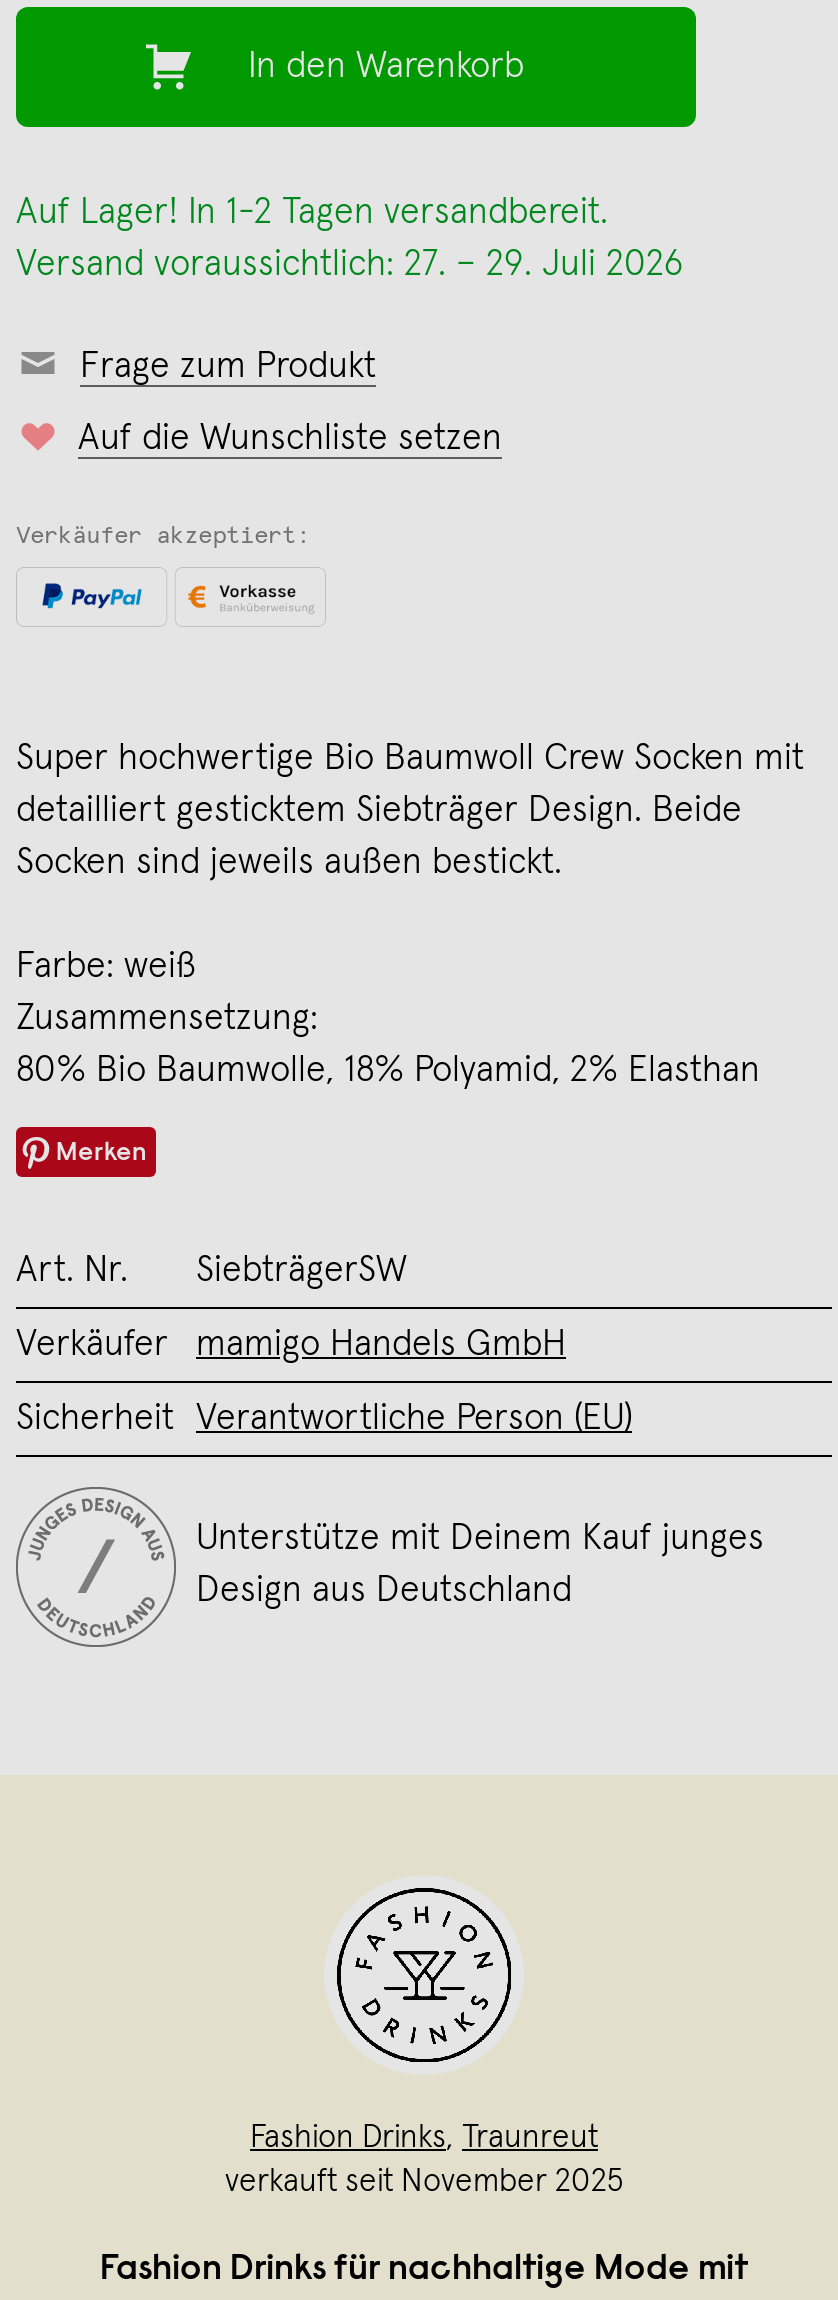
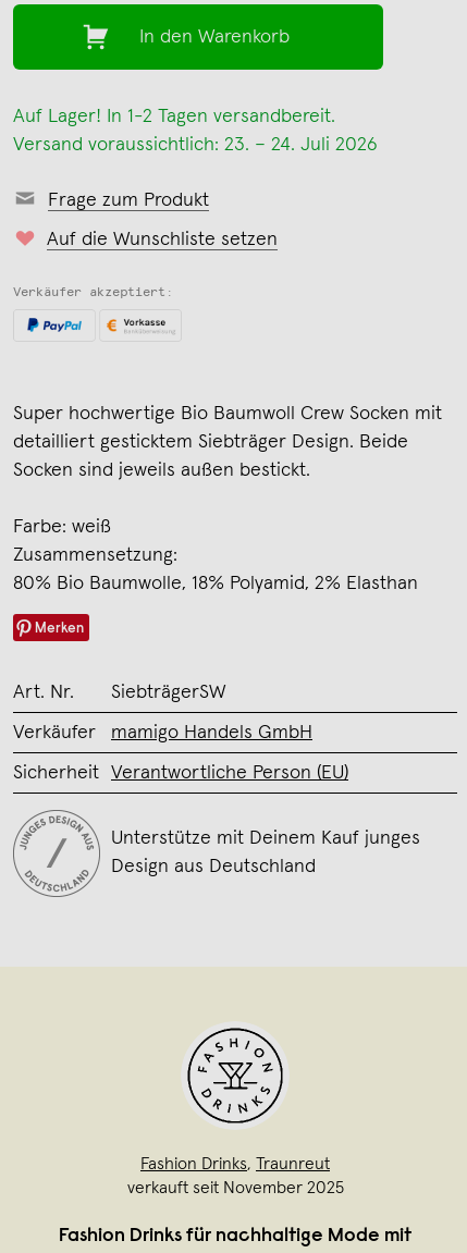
- Versand voraussichtlich: 27. – 29. Juli 2026
+ Versand voraussichtlich: 23. – 24. Juli 2026
